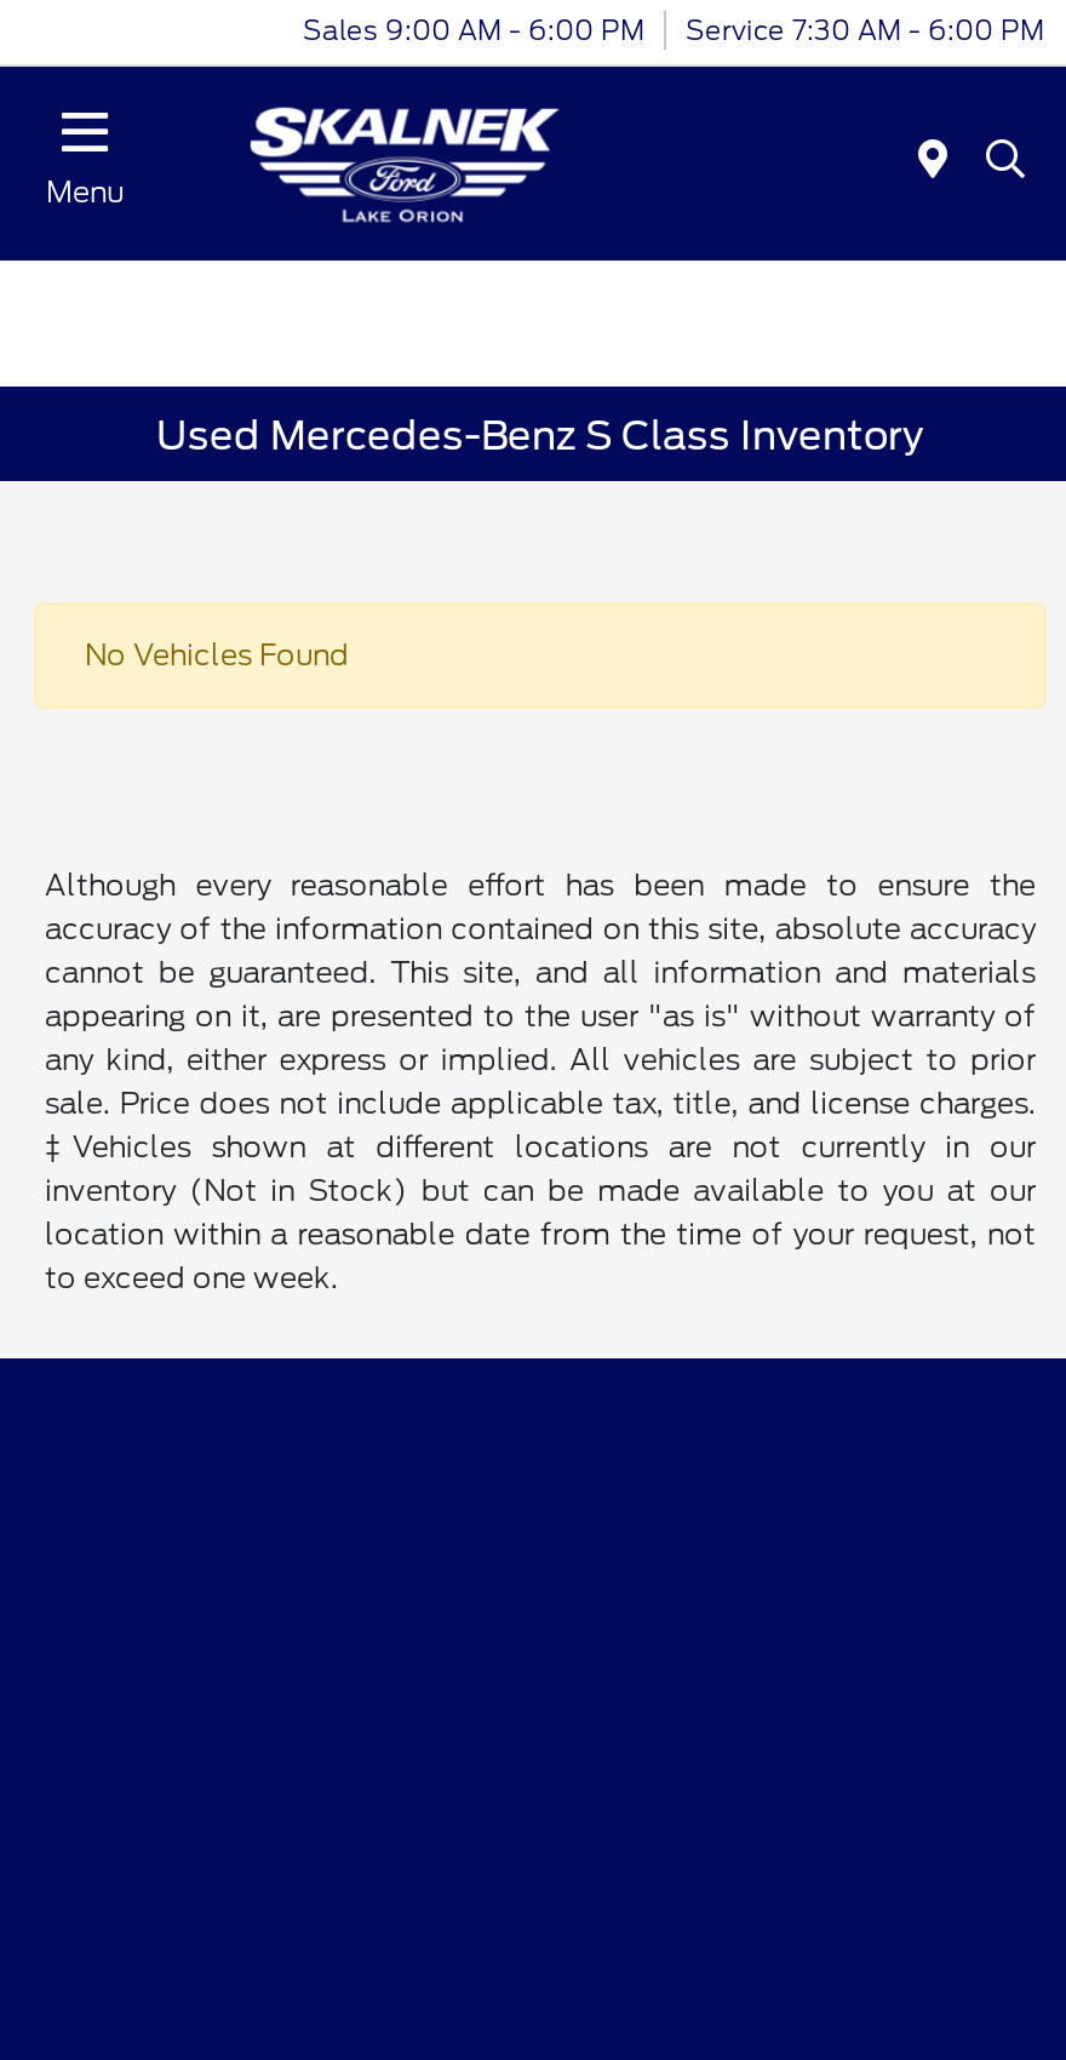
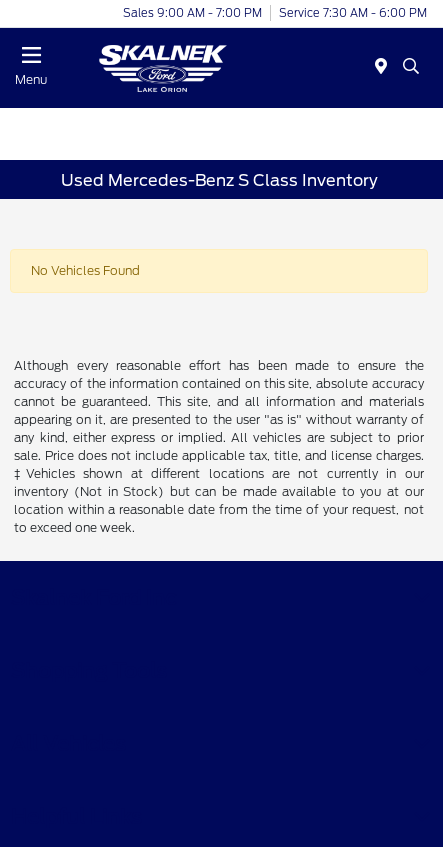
- Sales 9:00 AM - 6:00 PM Service 7:30 AM - 6:00 PM
+ Sales 9:00 AM - 7:00 PM Service 7:30 AM - 6:00 PM
